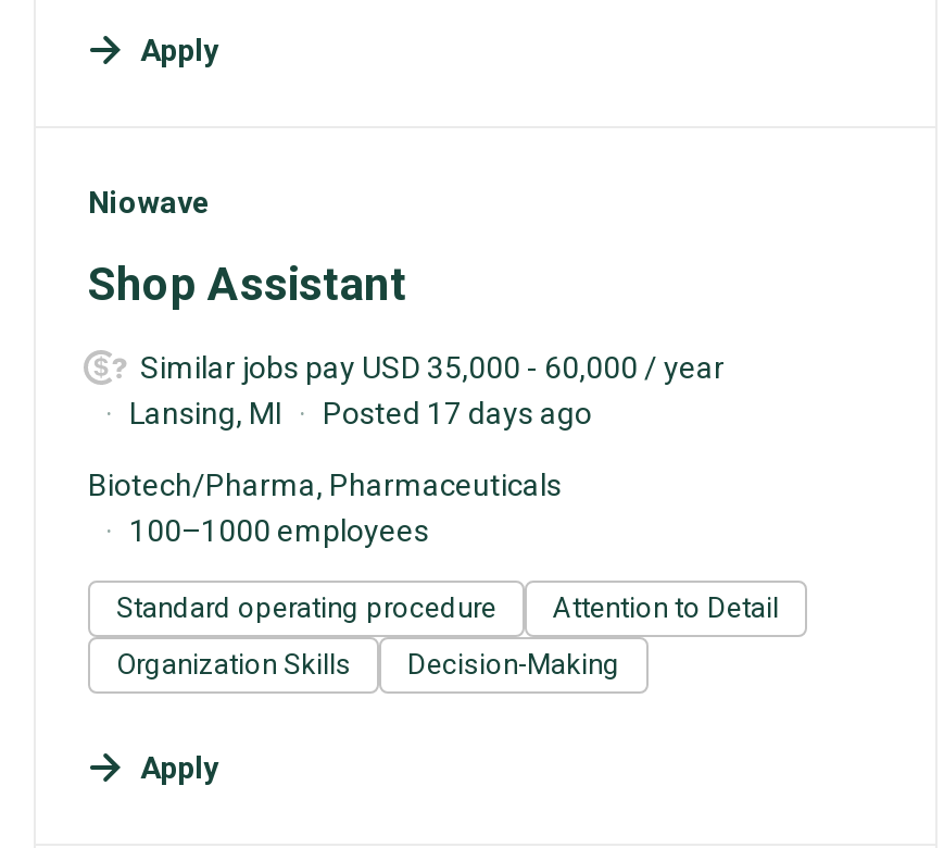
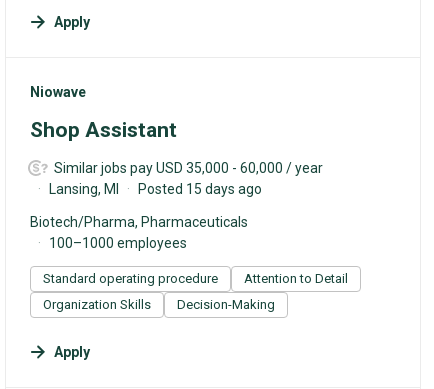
- Posted 17 days ago
+ Posted 15 days ago
